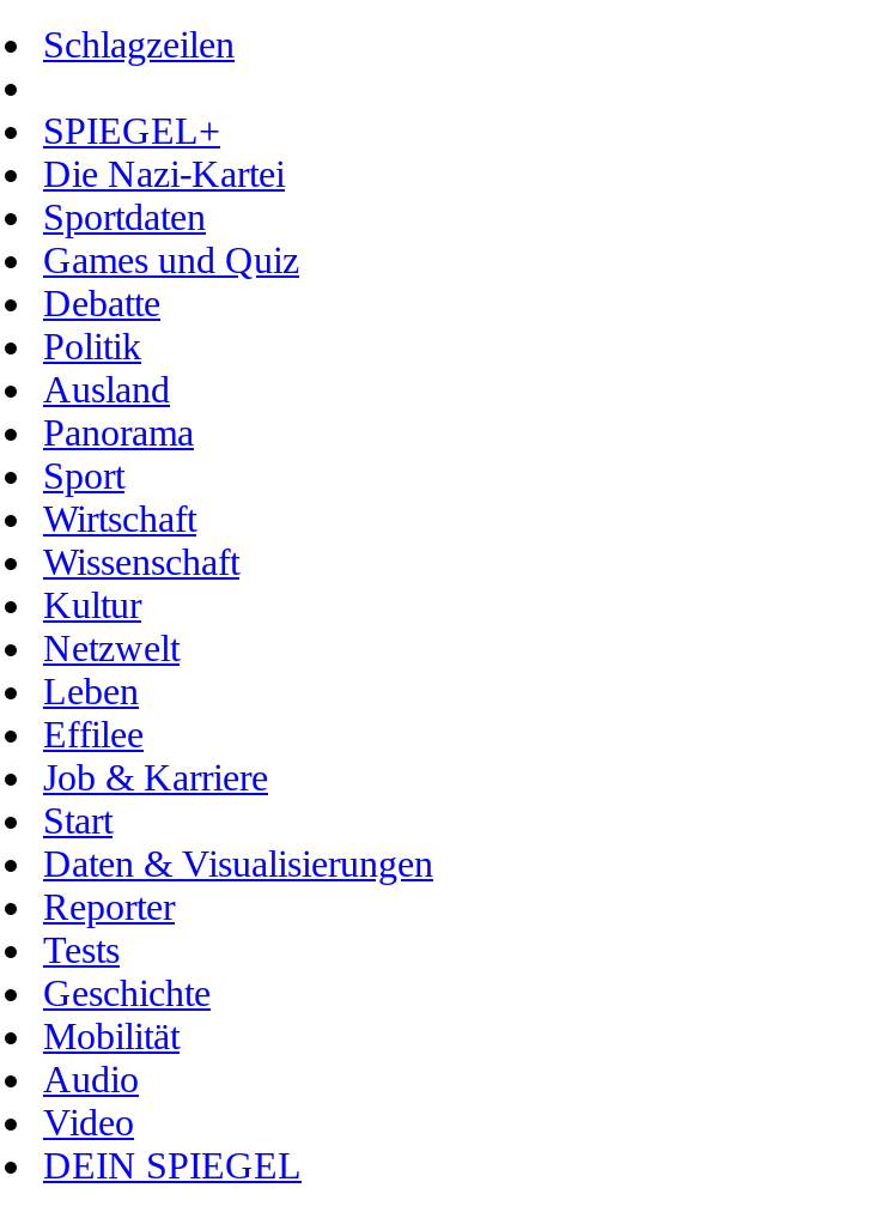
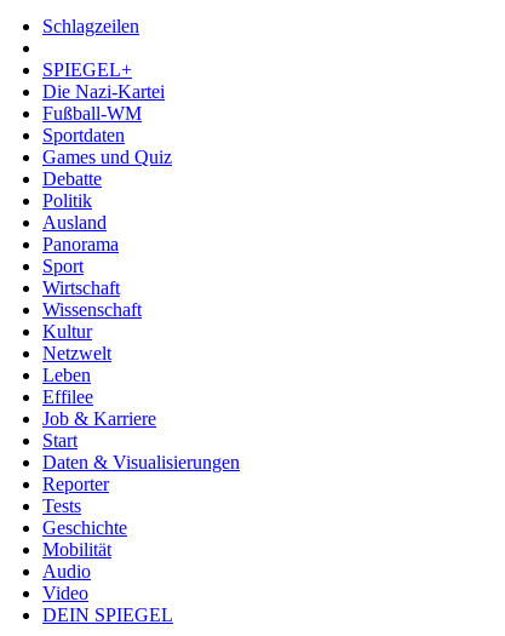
+ Fußball-WM
